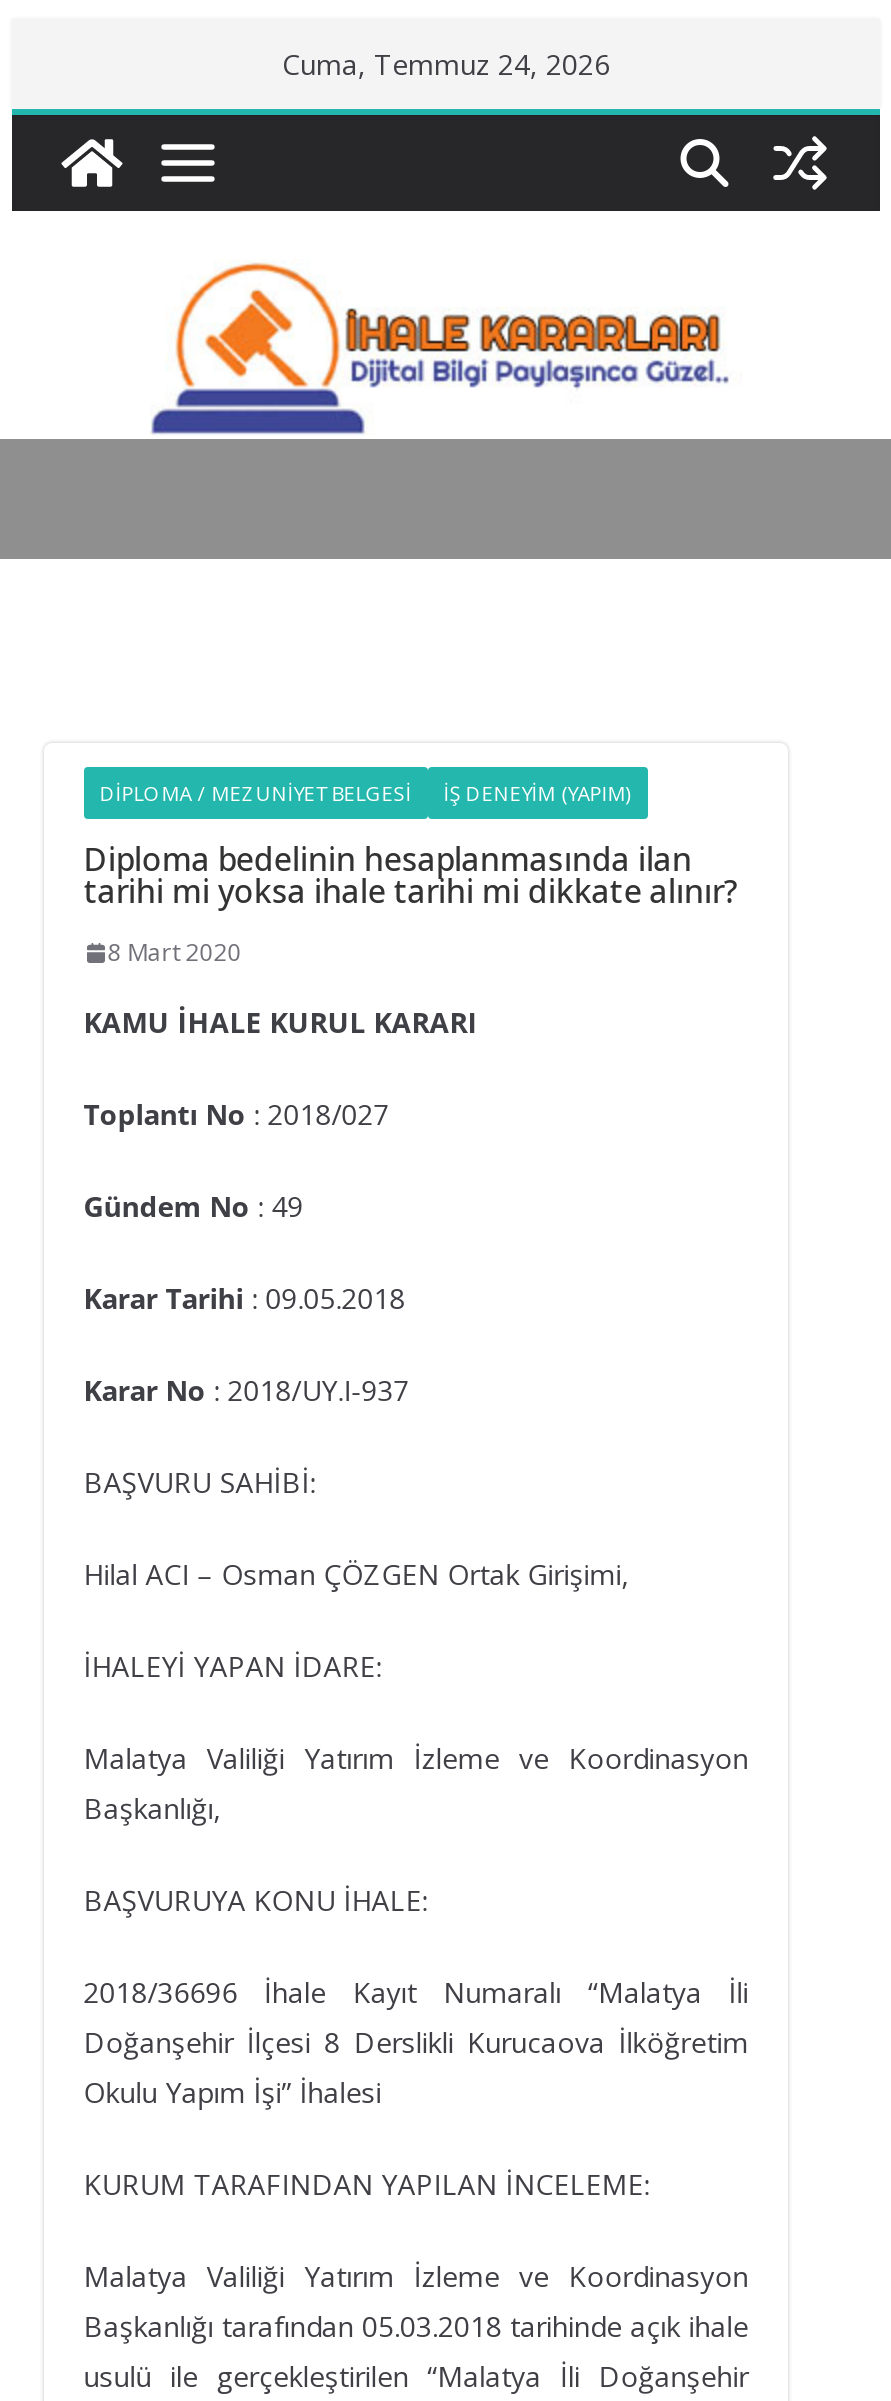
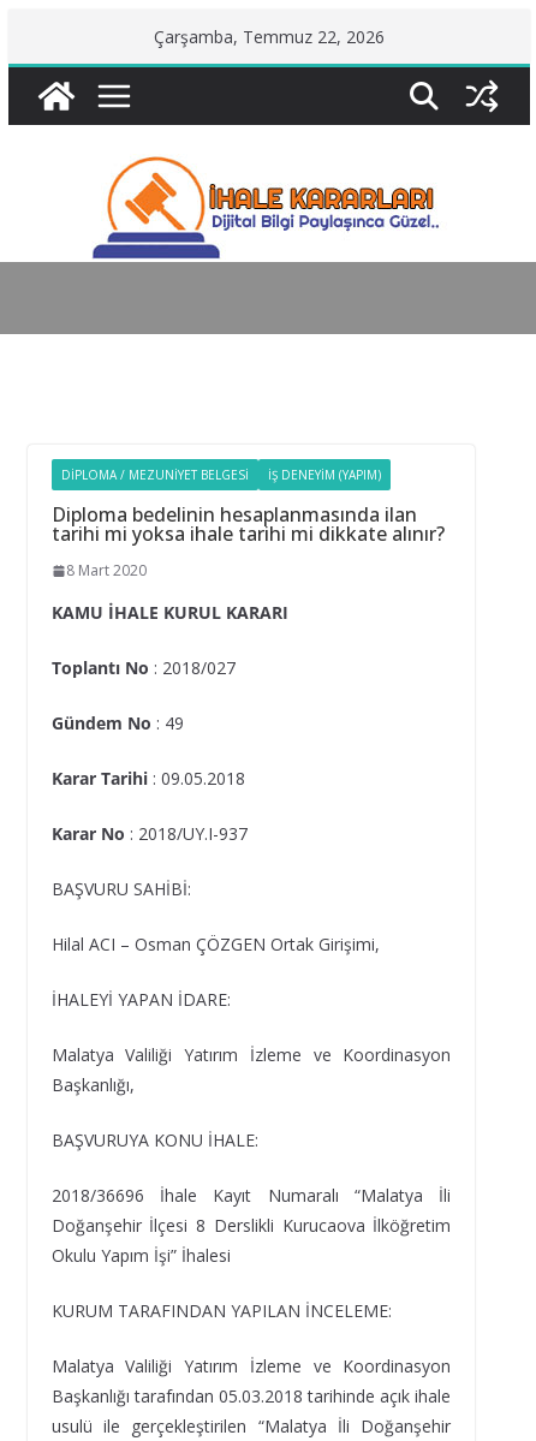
- Cuma, Temmuz 24, 2026
+ Çarşamba, Temmuz 22, 2026
